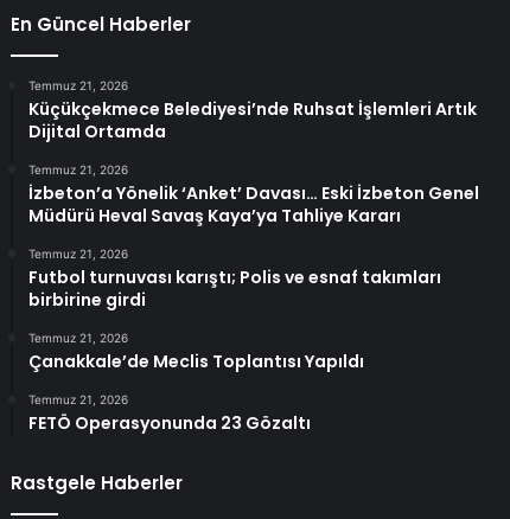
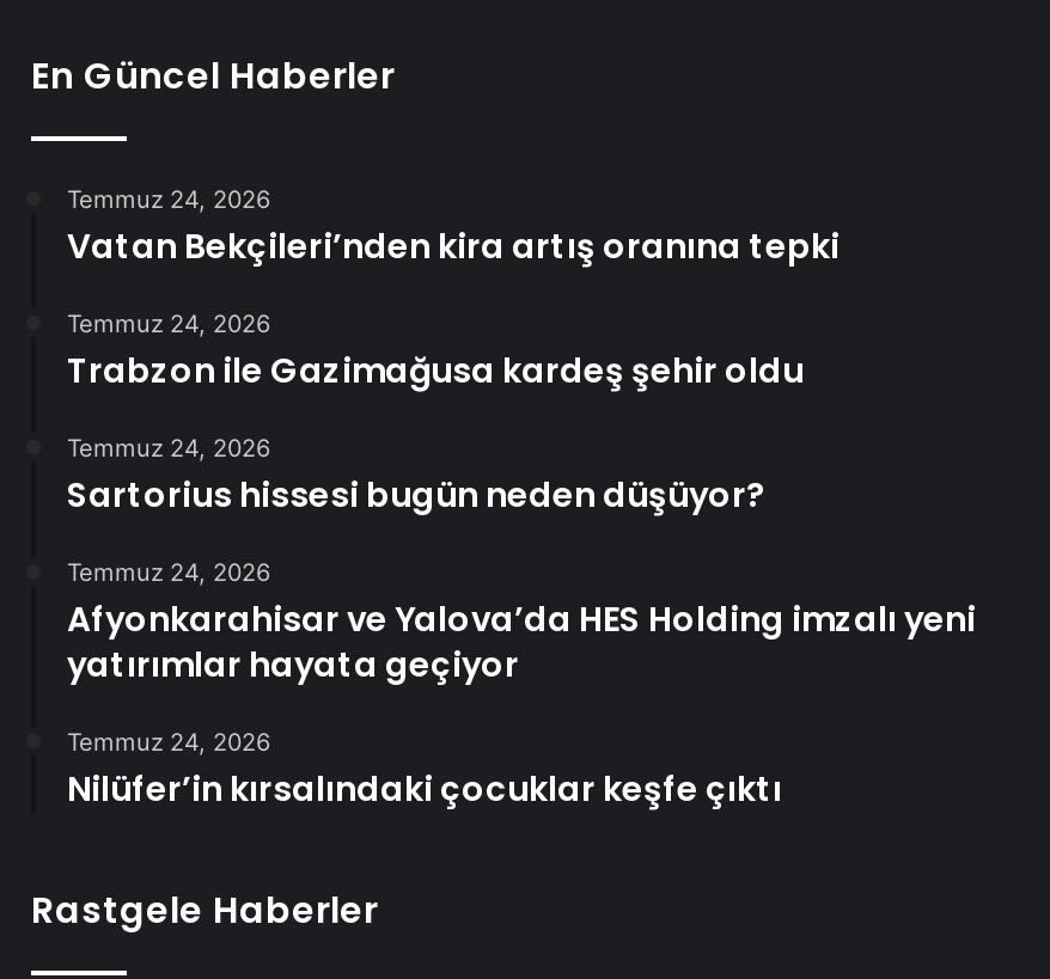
- Temmuz 21, 2026
- Küçükçekmece Belediyesi’nde Ruhsat İşlemleri Artık
- Dijital Ortamda
+ Temmuz 24, 2026
+ Vatan Bekçileri’nden kira artış oranına tepki

- Temmuz 21, 2026
- İzbeton’a Yönelik ‘Anket’ Davası… Eski İzbeton Genel
- Müdürü Heval Savaş Kaya’ya Tahliye Kararı
+ Temmuz 24, 2026
+ Trabzon ile Gazimağusa kardeş şehir oldu

- Temmuz 21, 2026
- Futbol turnuvası karıştı; Polis ve esnaf takımları
- birbirine girdi
+ Temmuz 24, 2026
+ Sartorius hissesi bugün neden düşüyor?

- Temmuz 21, 2026
- Çanakkale’de Meclis Toplantısı Yapıldı
+ Temmuz 24, 2026
+ Afyonkarahisar ve Yalova’da HES Holding imzalı yeni
+ yatırımlar hayata geçiyor

- Temmuz 21, 2026
- FETÖ Operasyonunda 23 Gözaltı
+ Temmuz 24, 2026
+ Nilüfer’in kırsalındaki çocuklar keşfe çıktı
